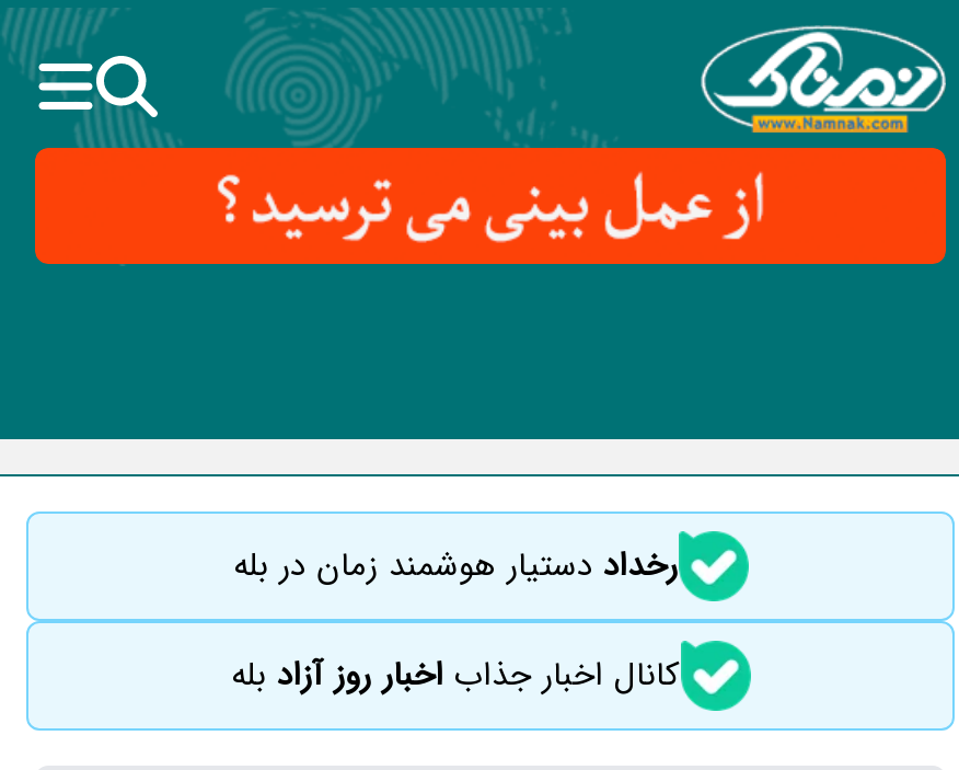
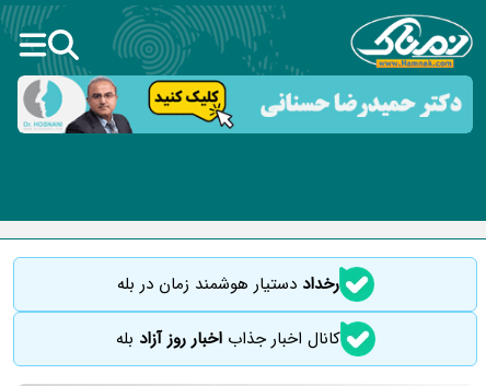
- [image]
+ [image]
